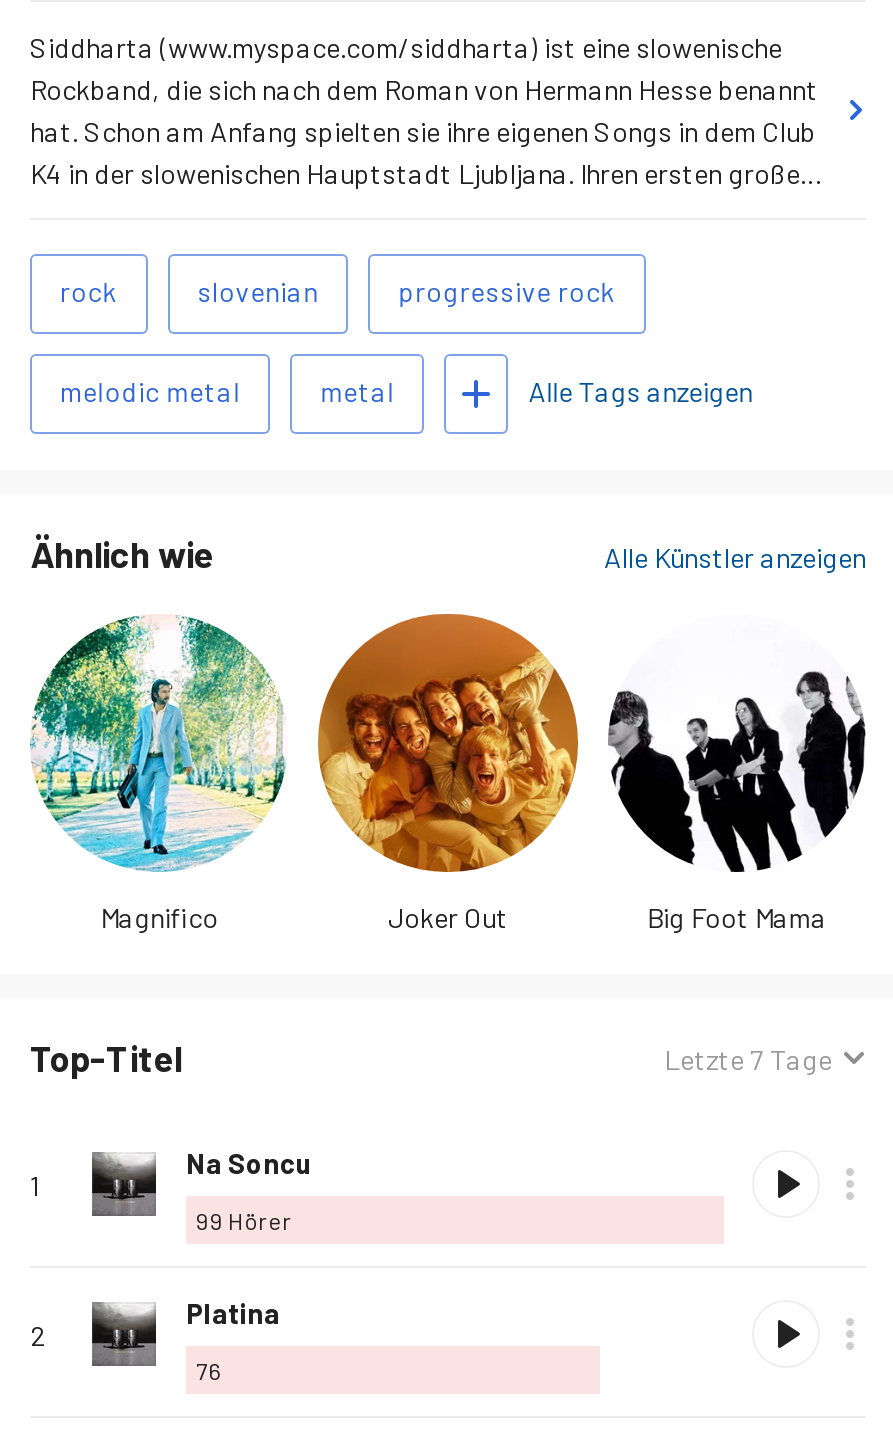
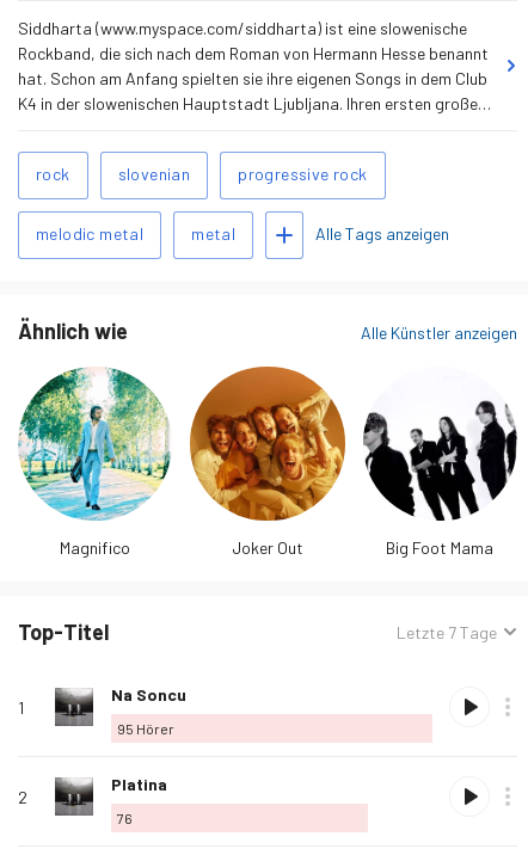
- 99 Hörer
+ 95 Hörer
